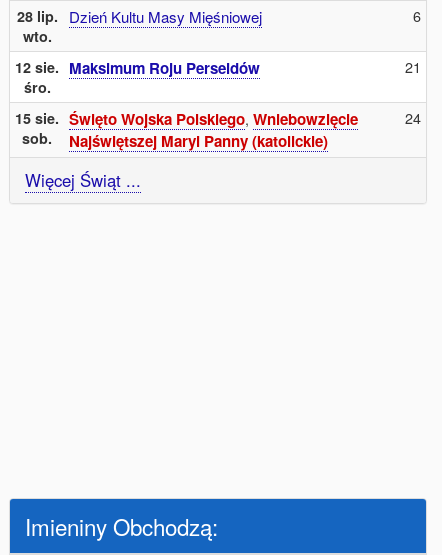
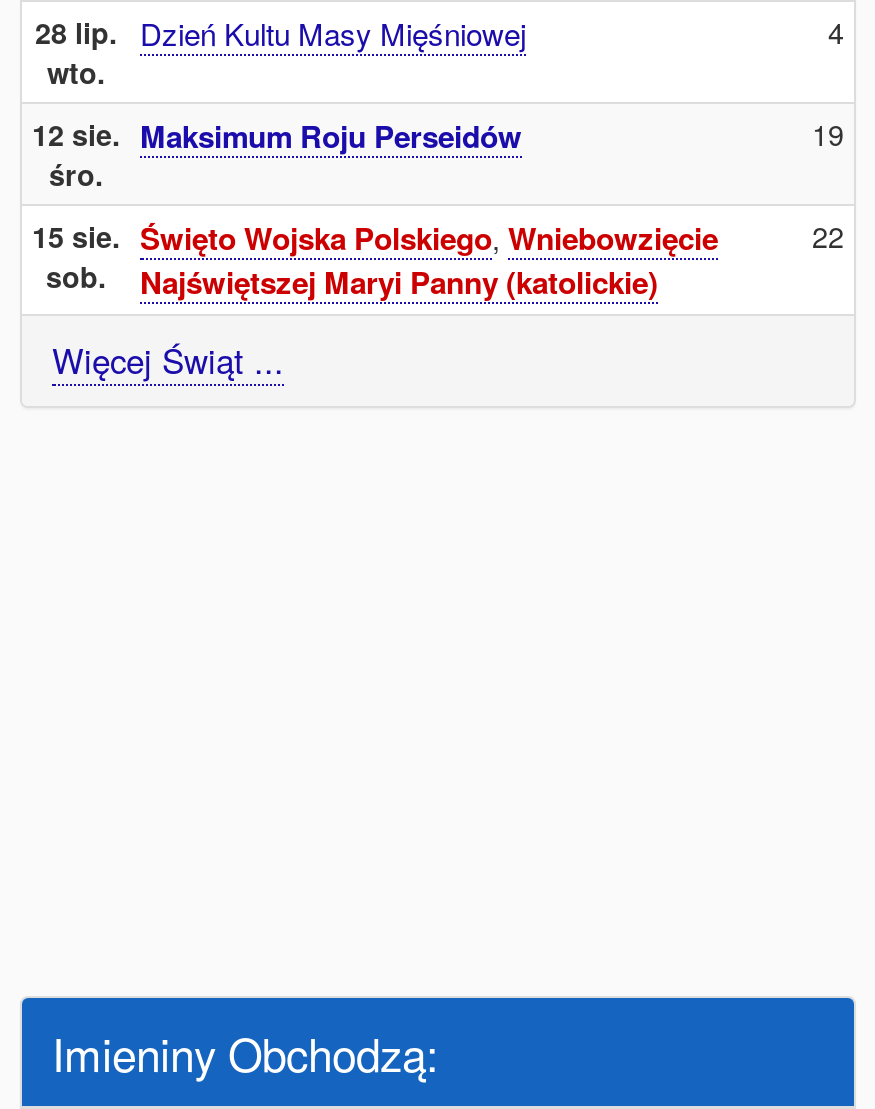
- 6
+ 4

- 21
+ 19

- 24
+ 22
